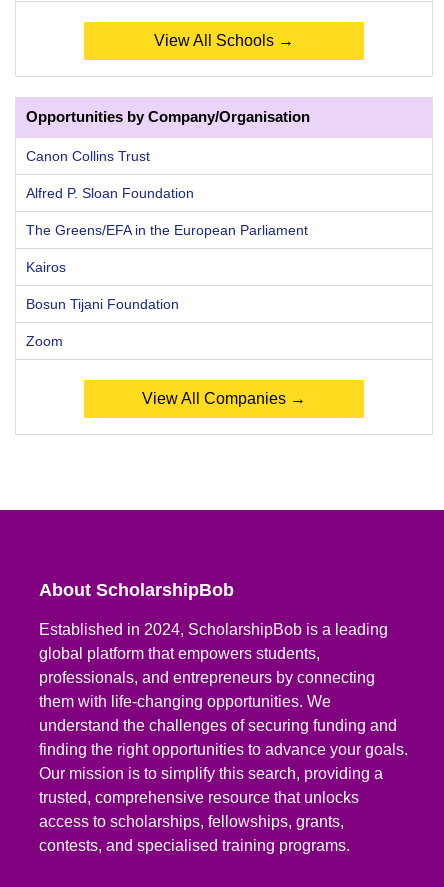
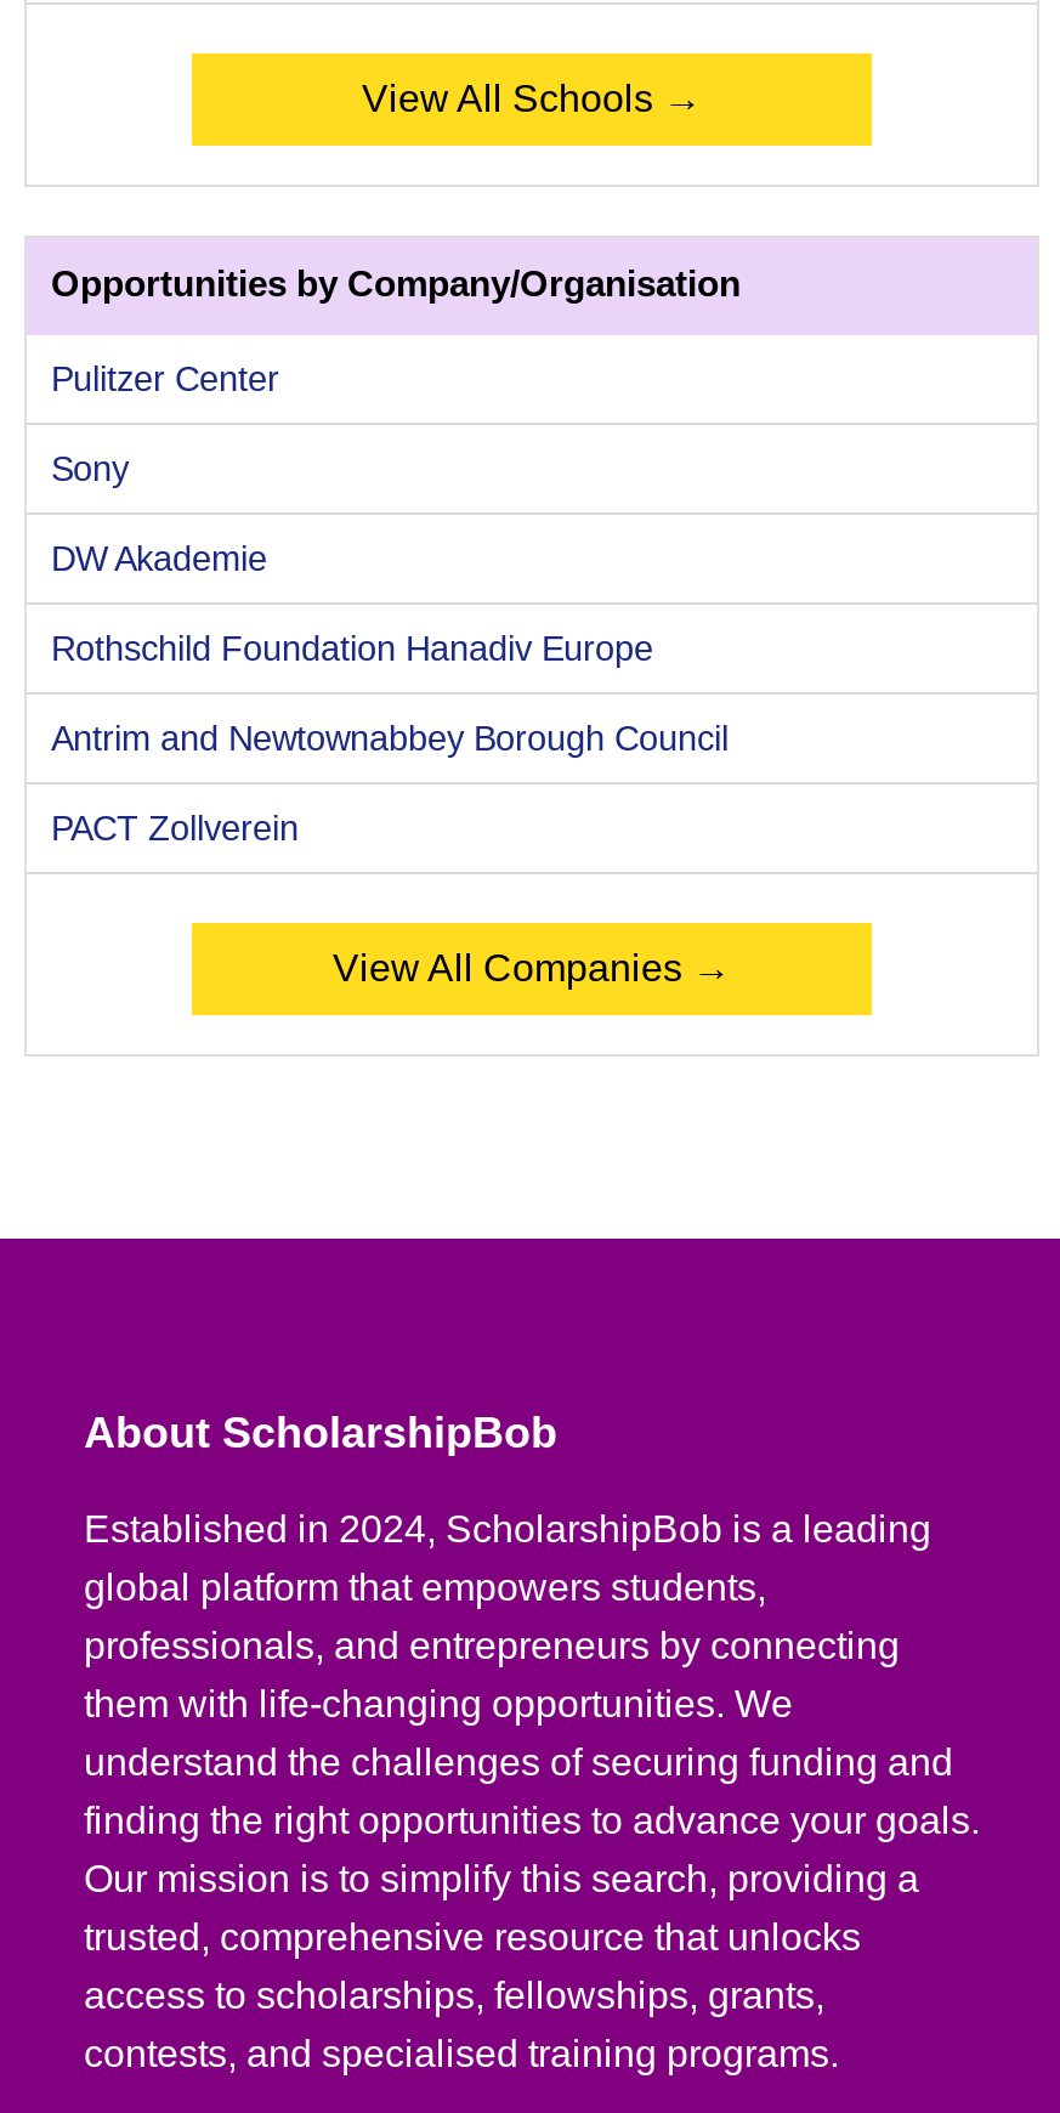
- Canon Collins Trust
+ Pulitzer Center

- Alfred P. Sloan Foundation
+ Sony

- The Greens/EFA in the European Parliament
+ DW Akademie

- Kairos
+ Rothschild Foundation Hanadiv Europe

- Bosun Tijani Foundation
+ Antrim and Newtownabbey Borough Council

- Zoom
+ PACT Zollverein
